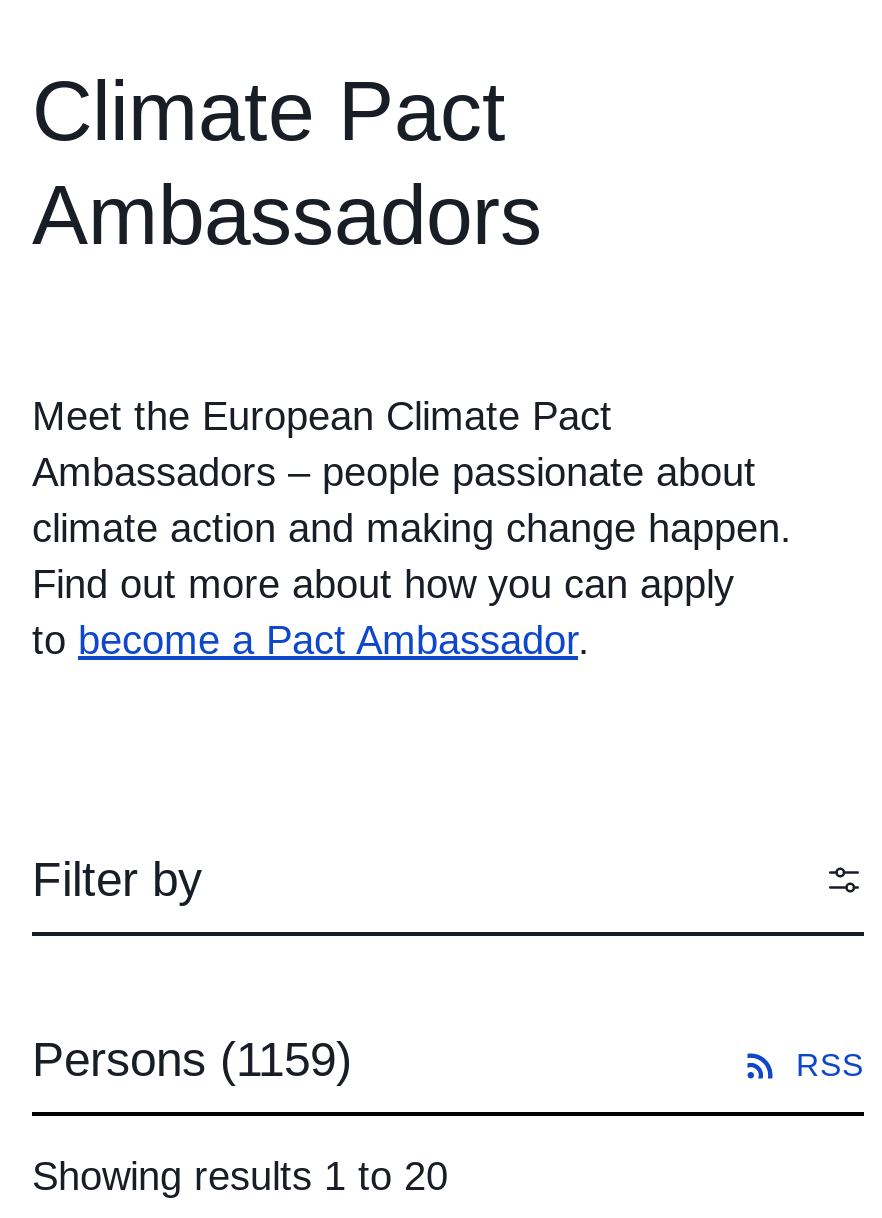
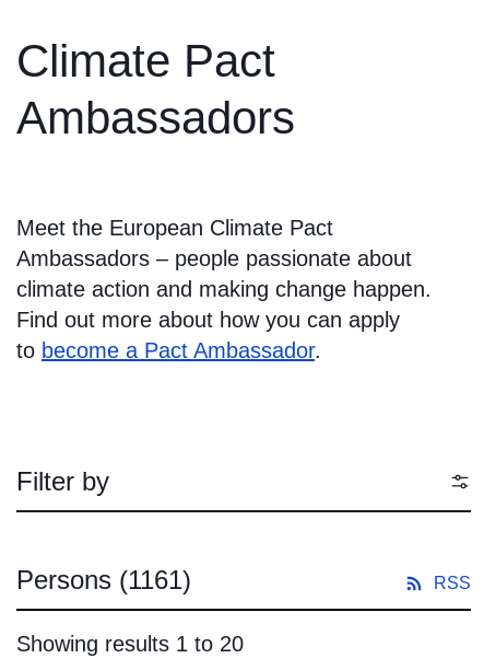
- Persons (1159)
+ Persons (1161)
